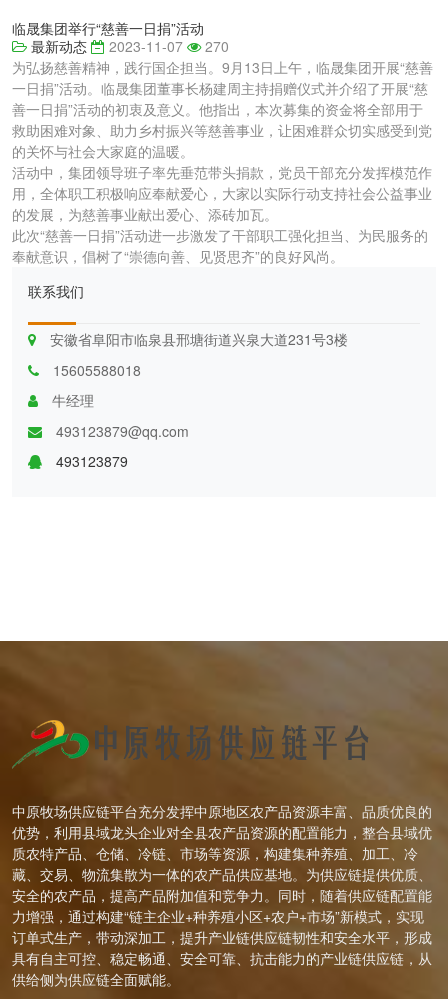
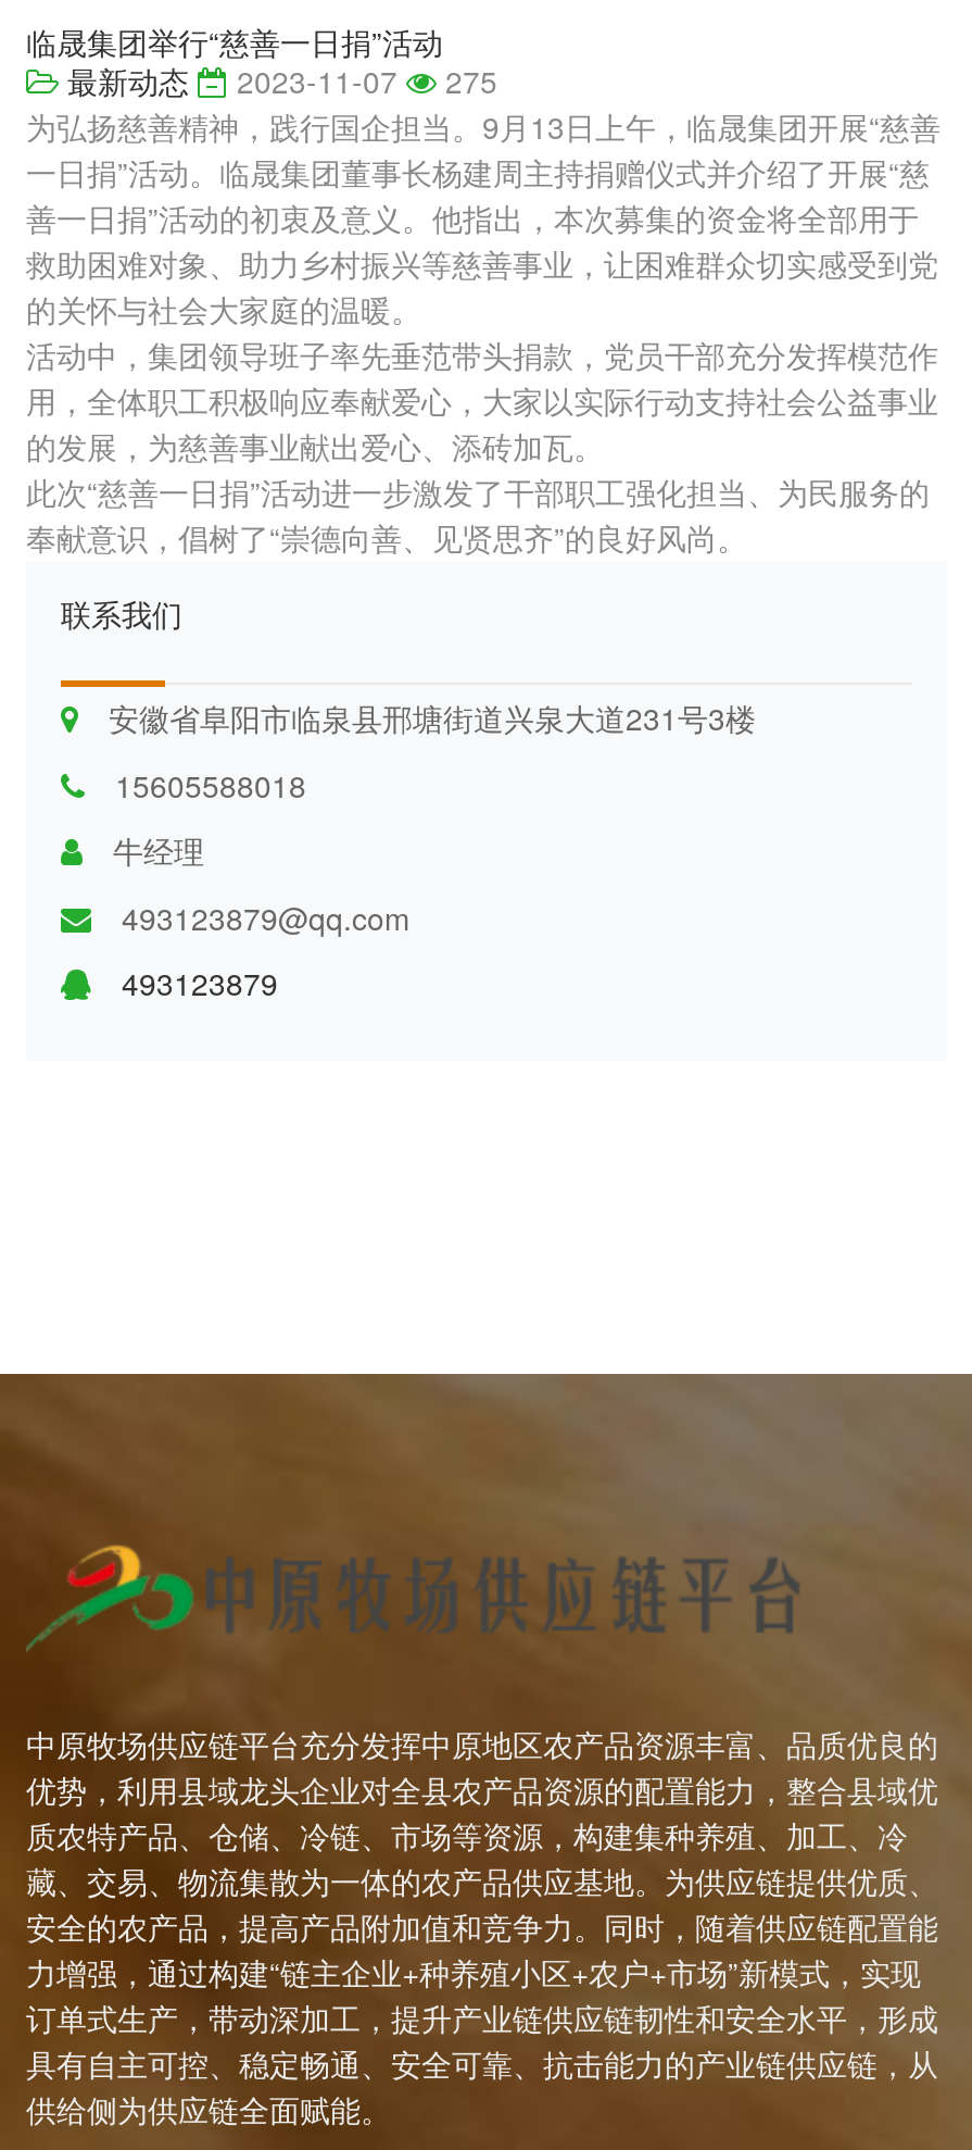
- 最新动态 2023-11-07 270
+ 最新动态 2023-11-07 275
